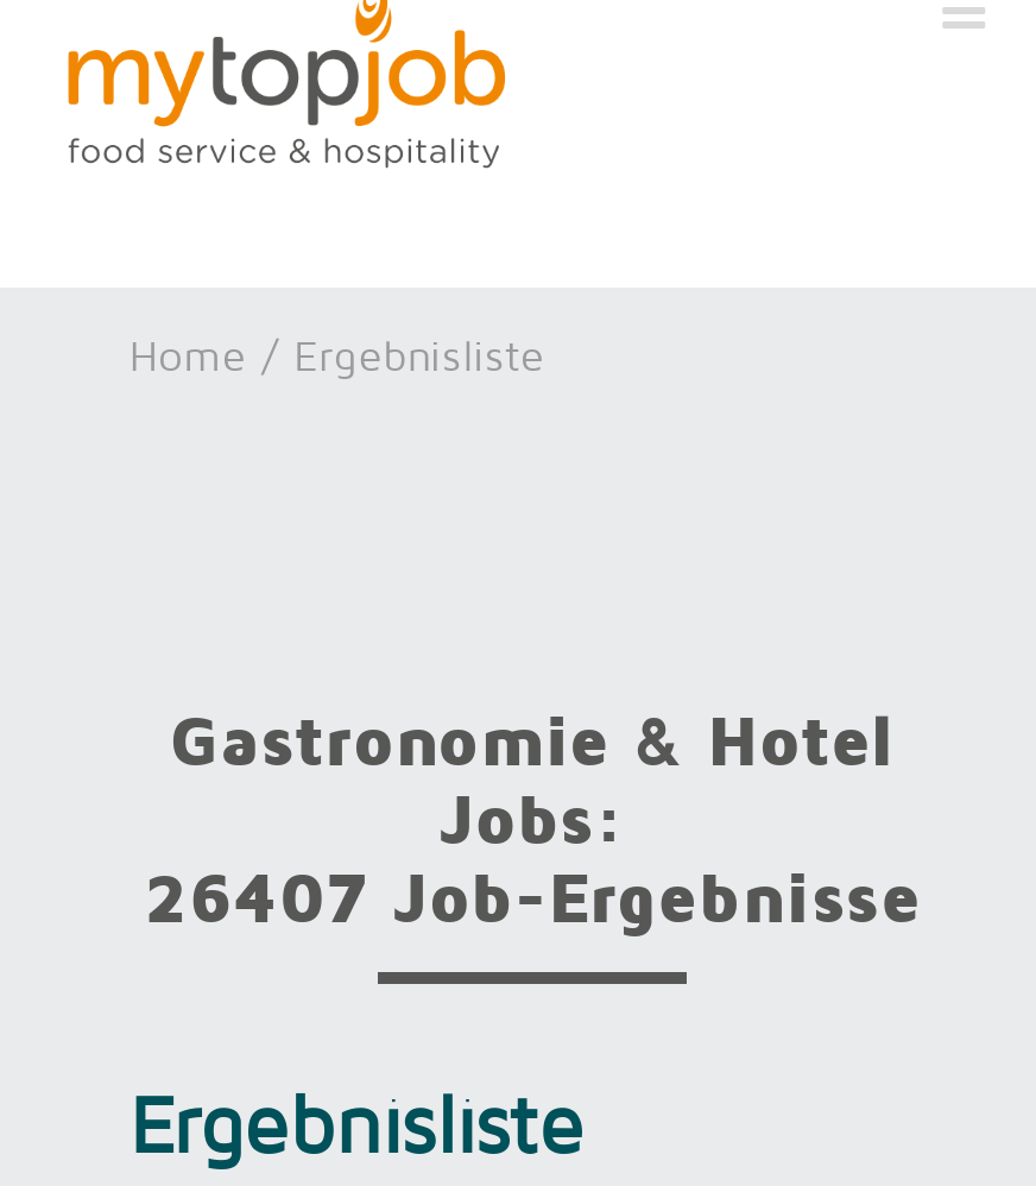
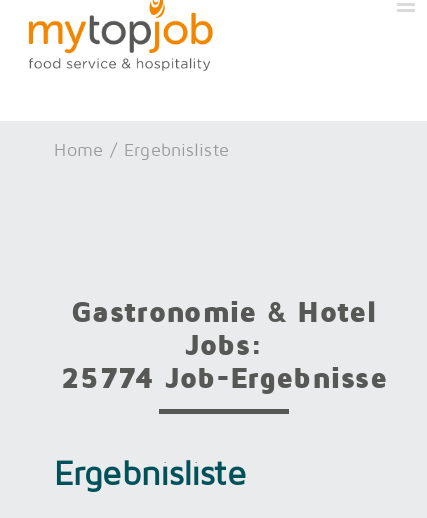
- 26407 Job-Ergebnisse
+ 25774 Job-Ergebnisse
